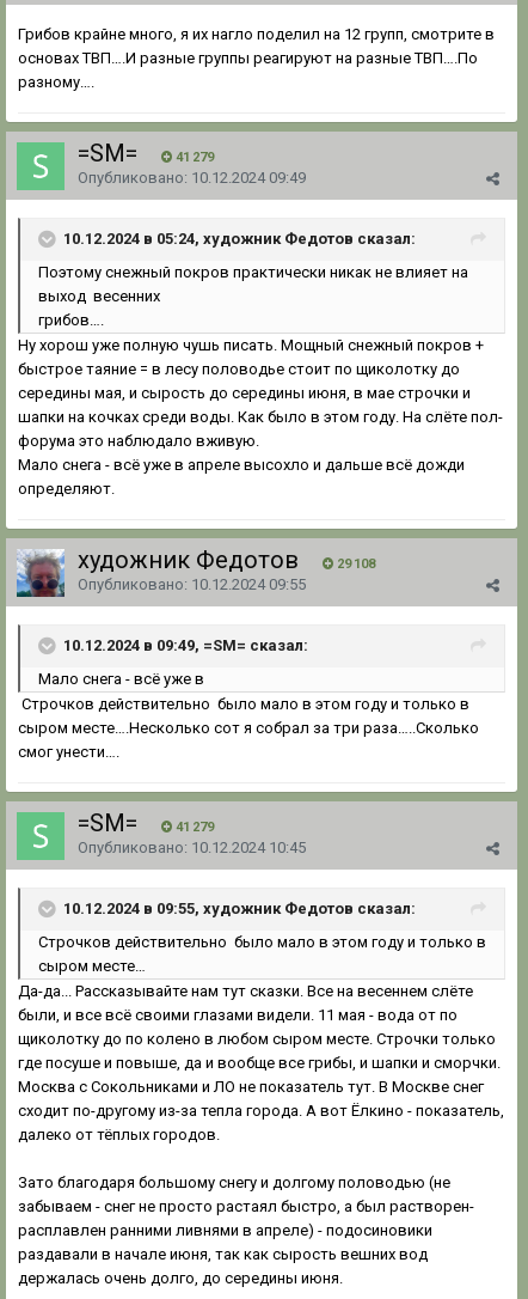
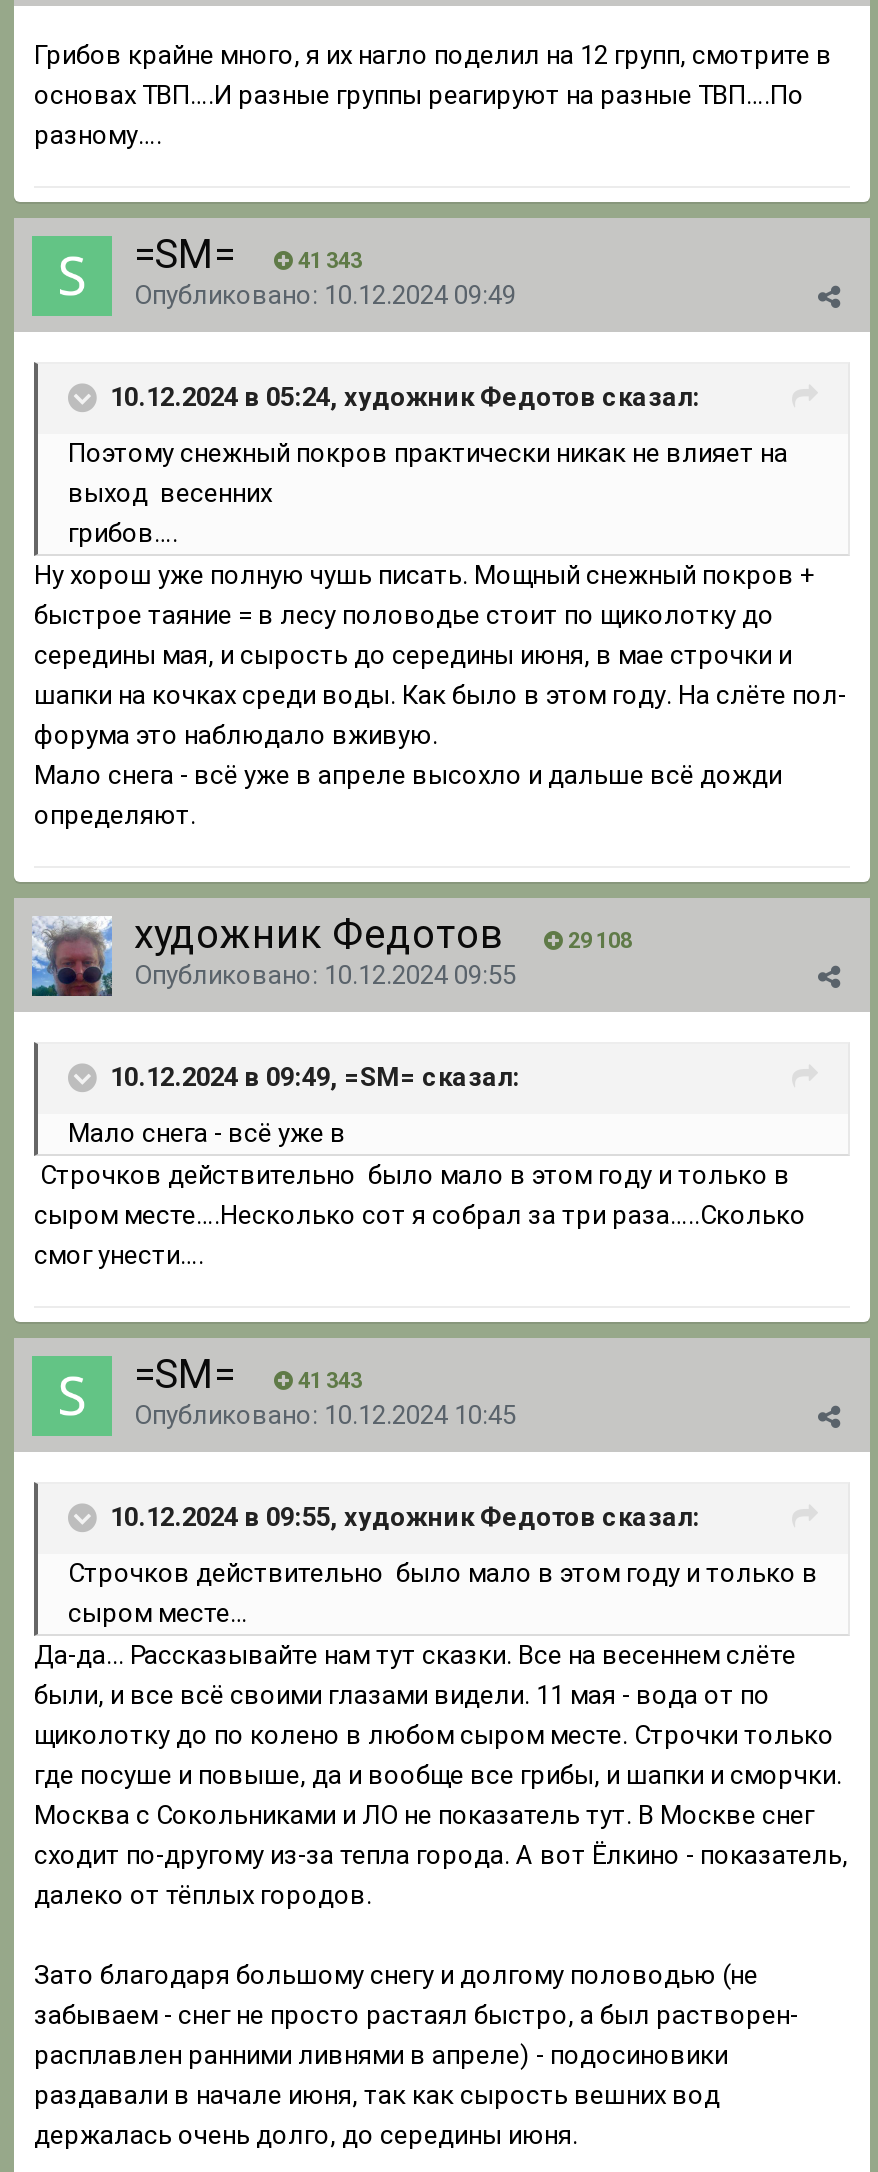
- 41 279
+ 41 343

- 41 279
+ 41 343
